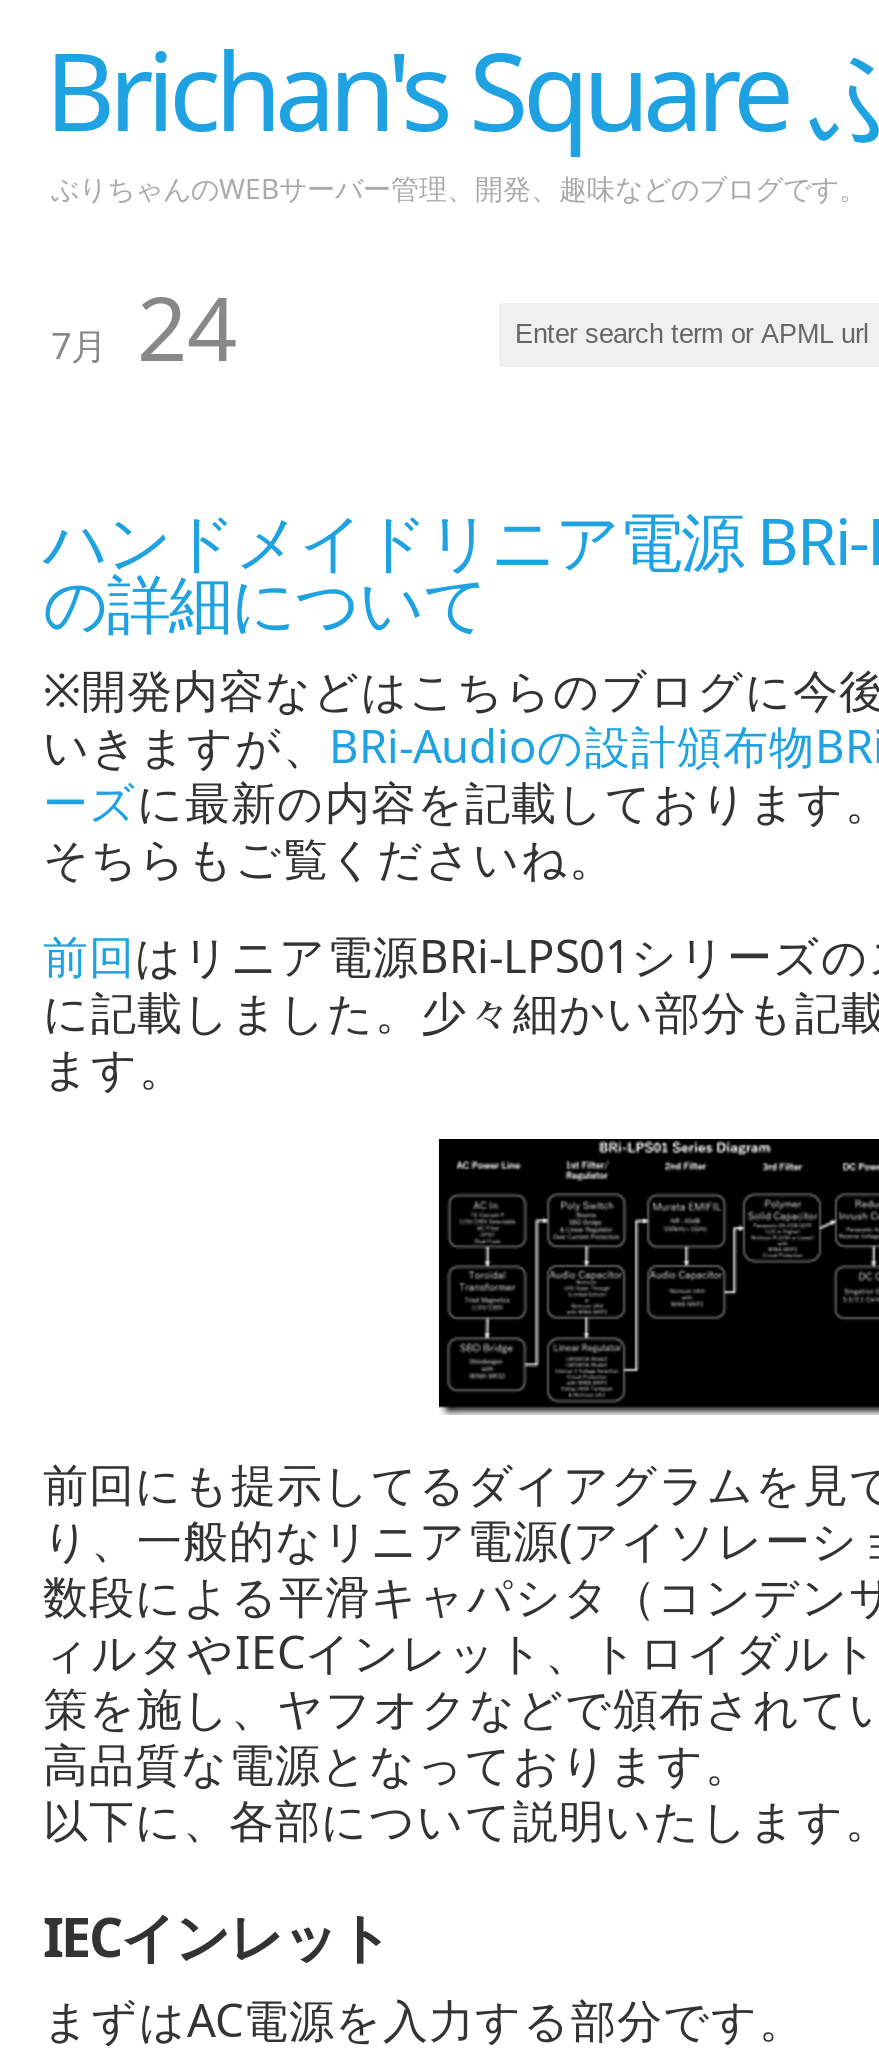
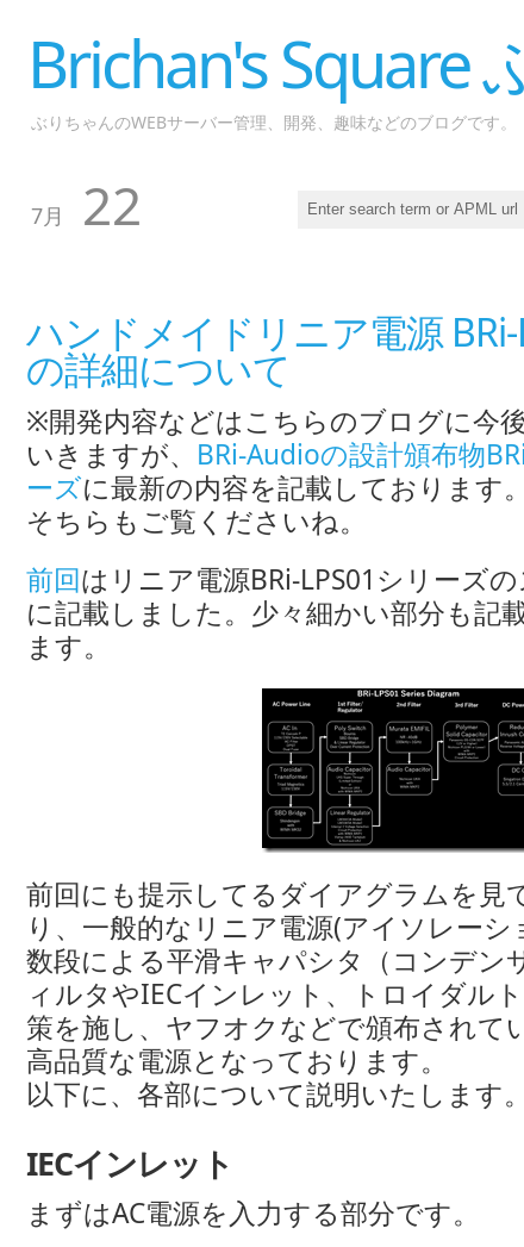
- 7月 24
+ 7月 22
